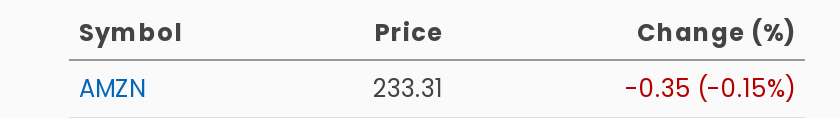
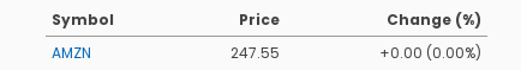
- 233.31
+ 247.55

- -0.35 (-0.15%)
+ +0.00 (0.00%)
